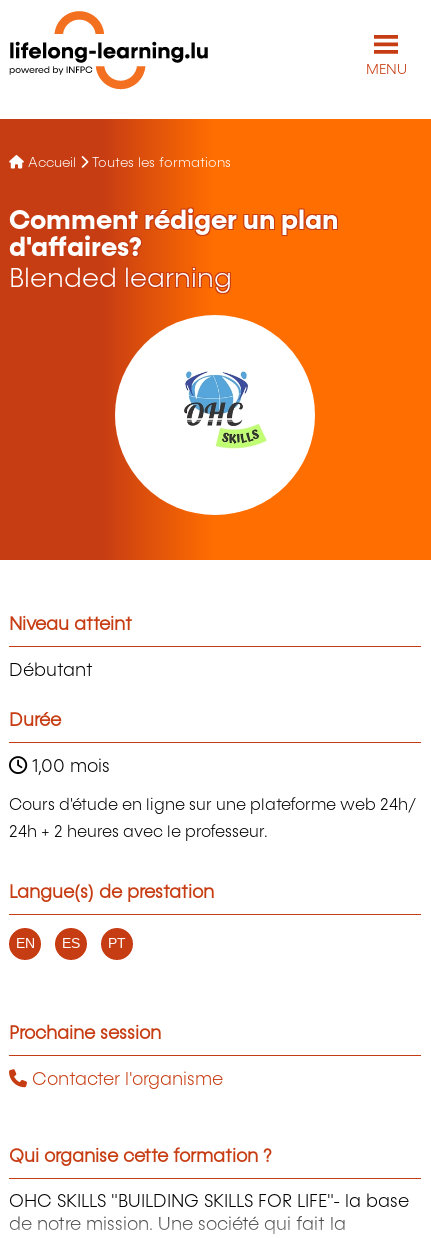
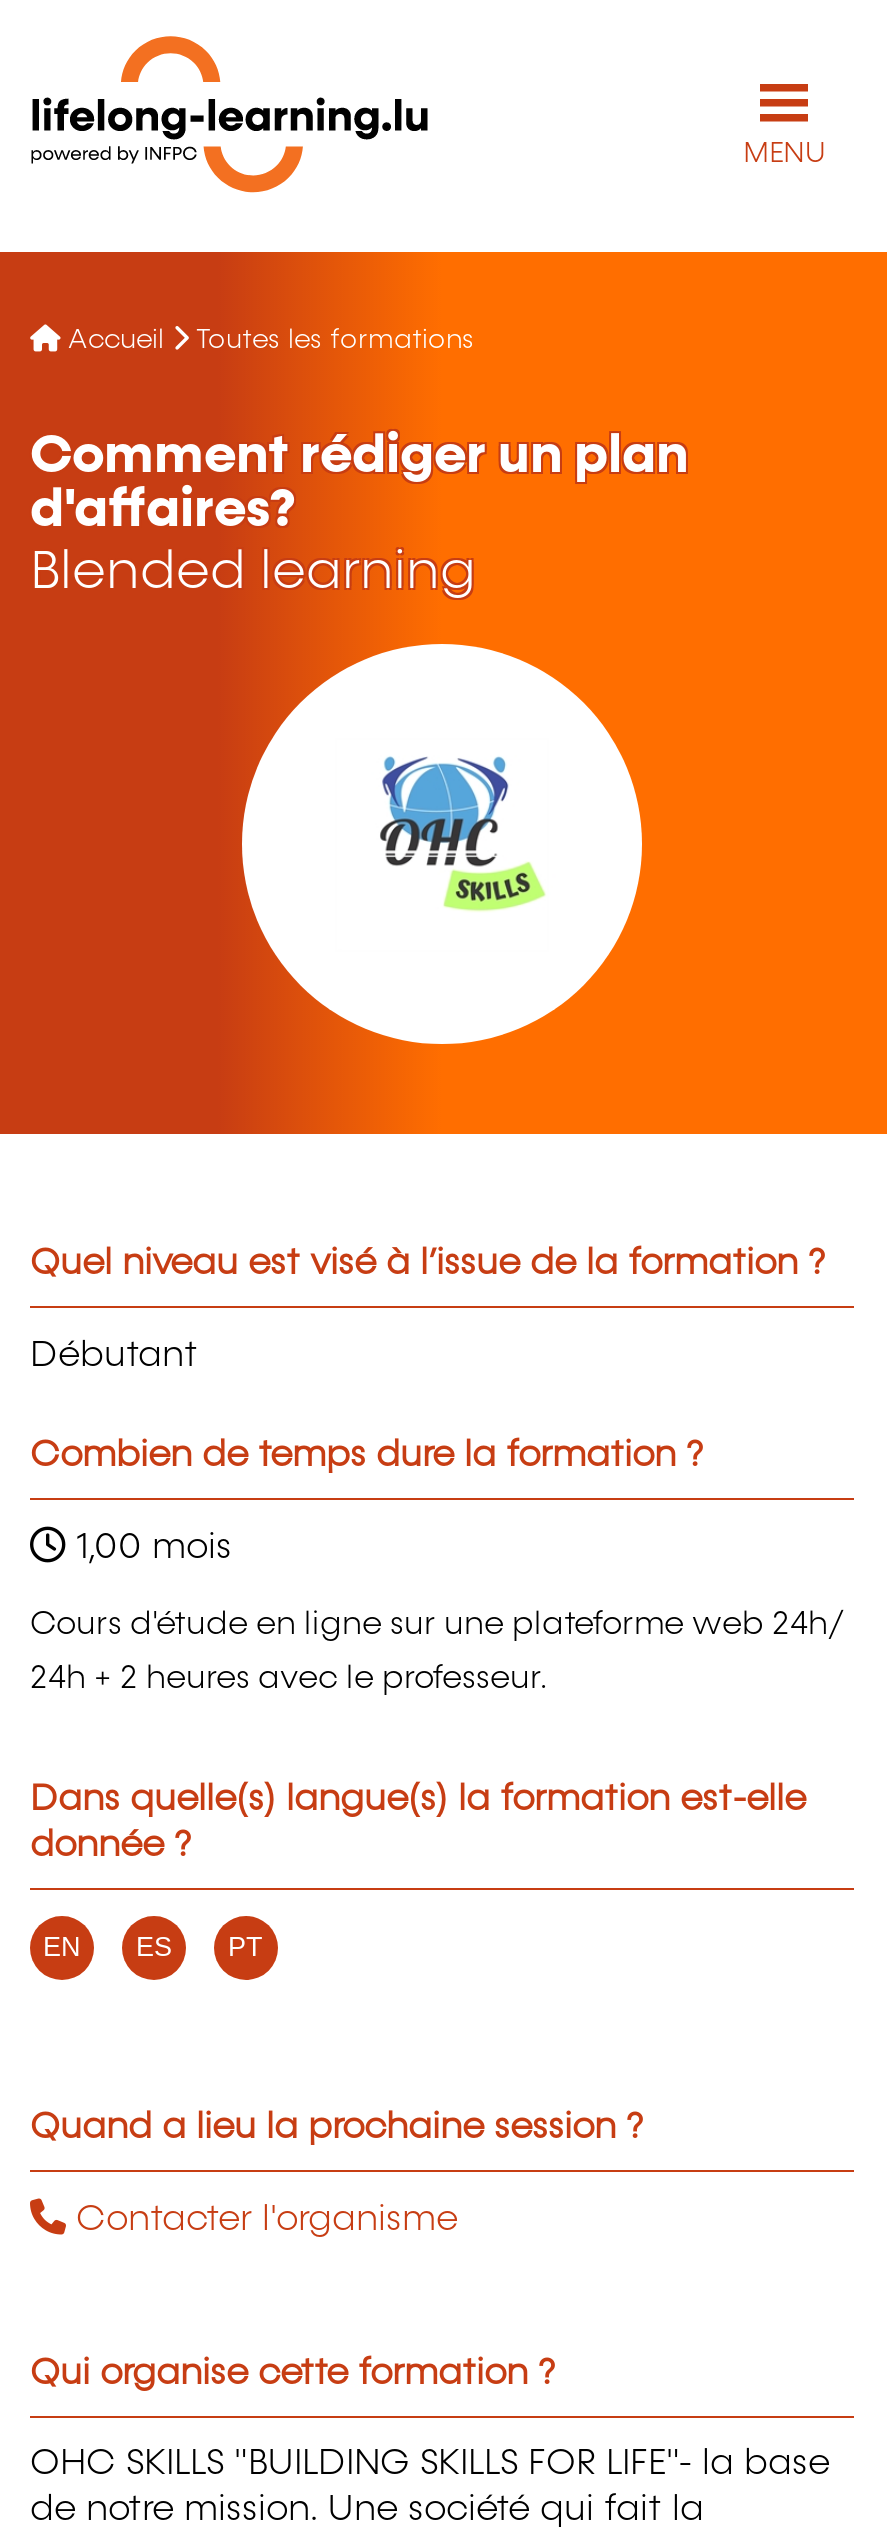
- Niveau atteint
+ Quel niveau est visé à l’issue de la formation ?

- Durée
+ Combien de temps dure la formation ?

- Langue(s) de prestation
+ Dans quelle(s) langue(s) la formation est-elle
+ donnée ?

- Prochaine session
+ Quand a lieu la prochaine session ?
